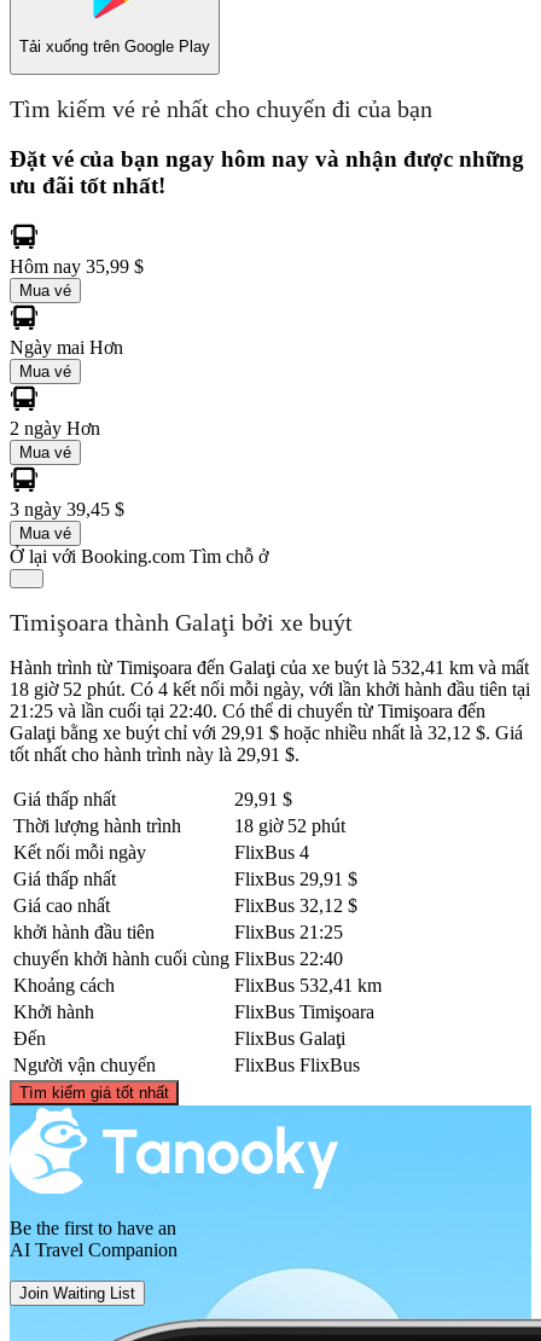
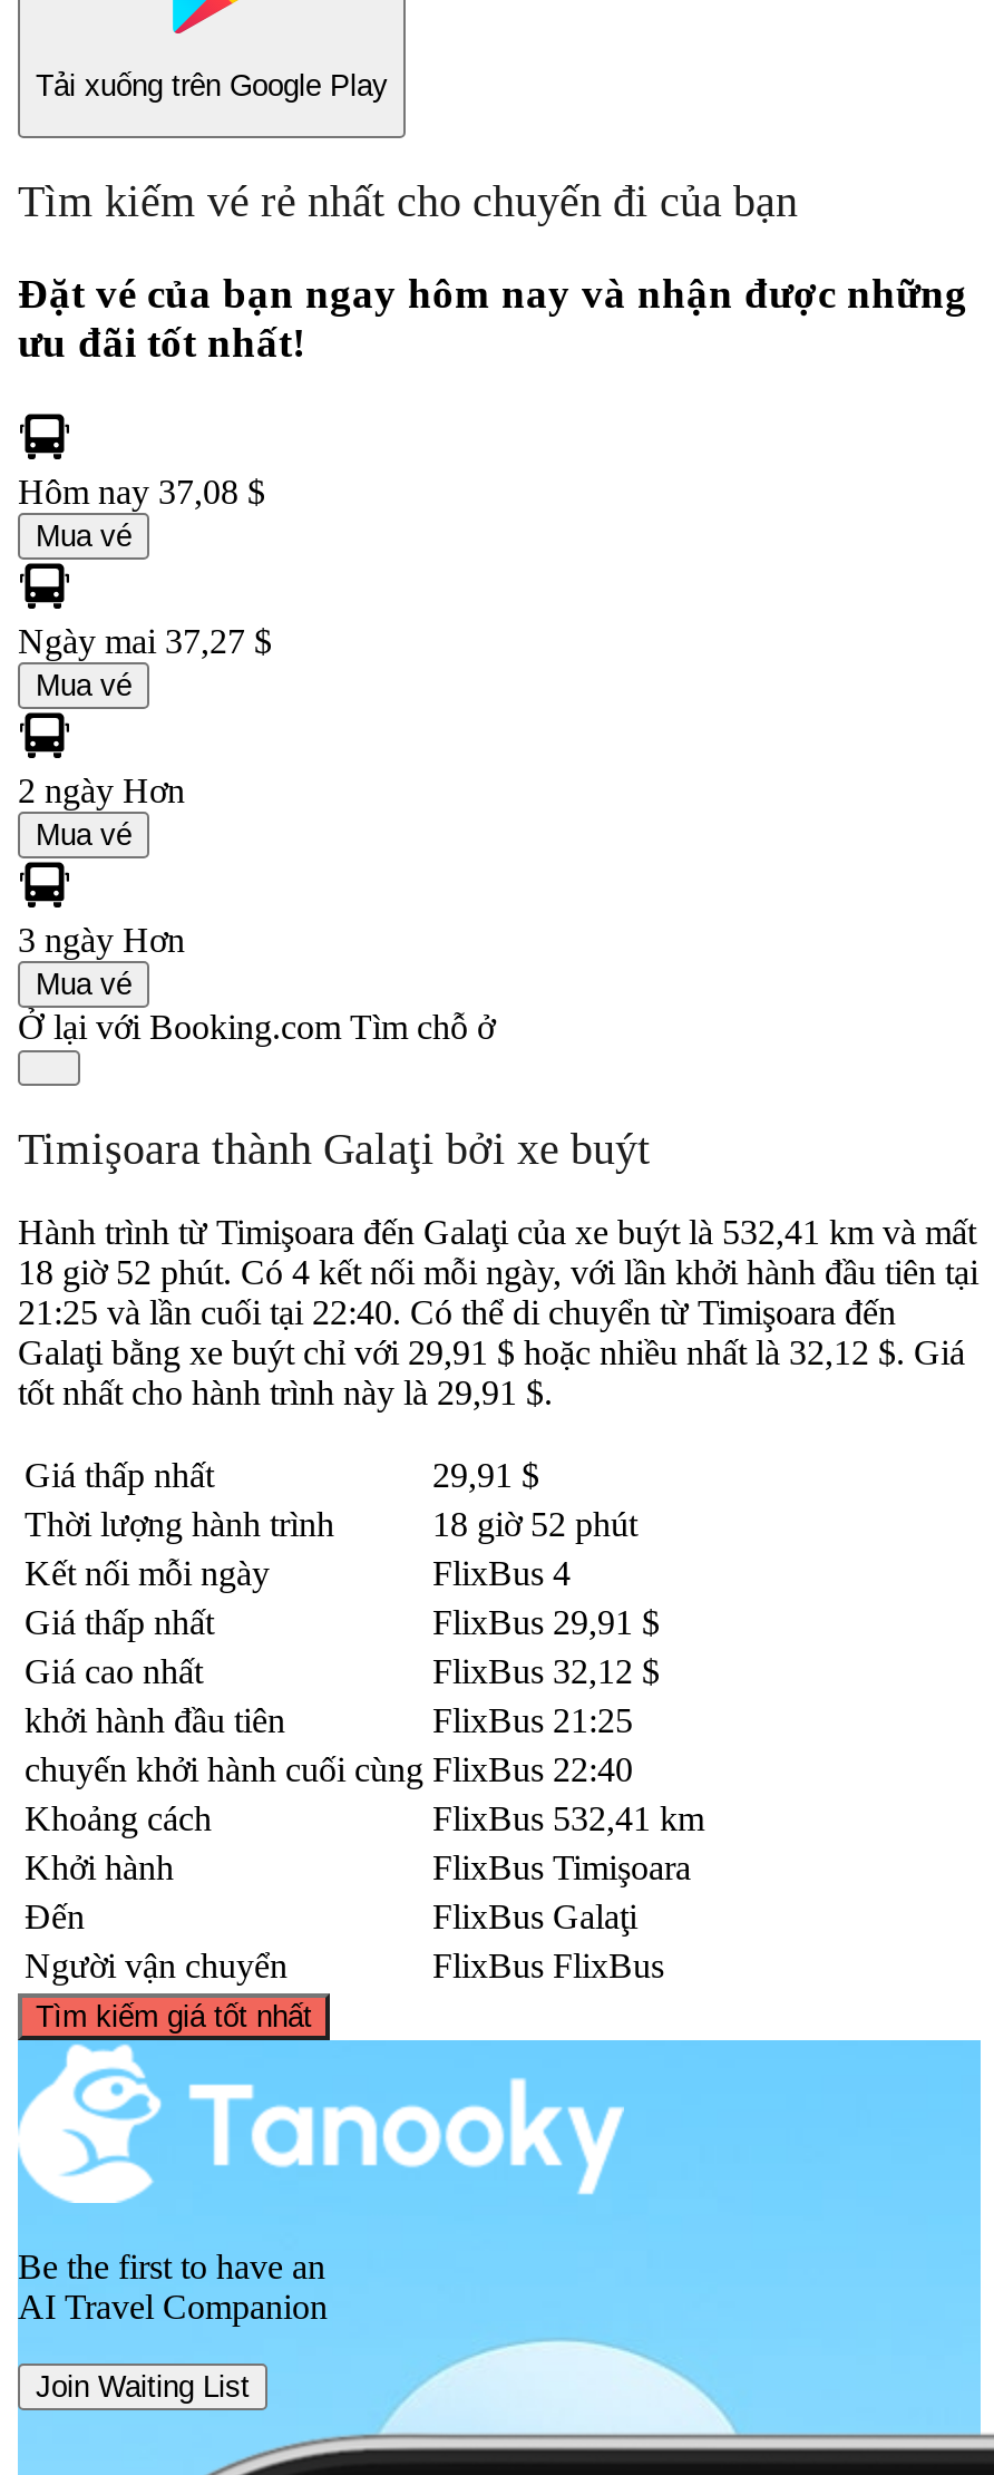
- Hôm nay 35,99 $
+ Hôm nay 37,08 $

- Ngày mai Hơn
+ Ngày mai 37,27 $

- 3 ngày 39,45 $
+ 3 ngày Hơn
